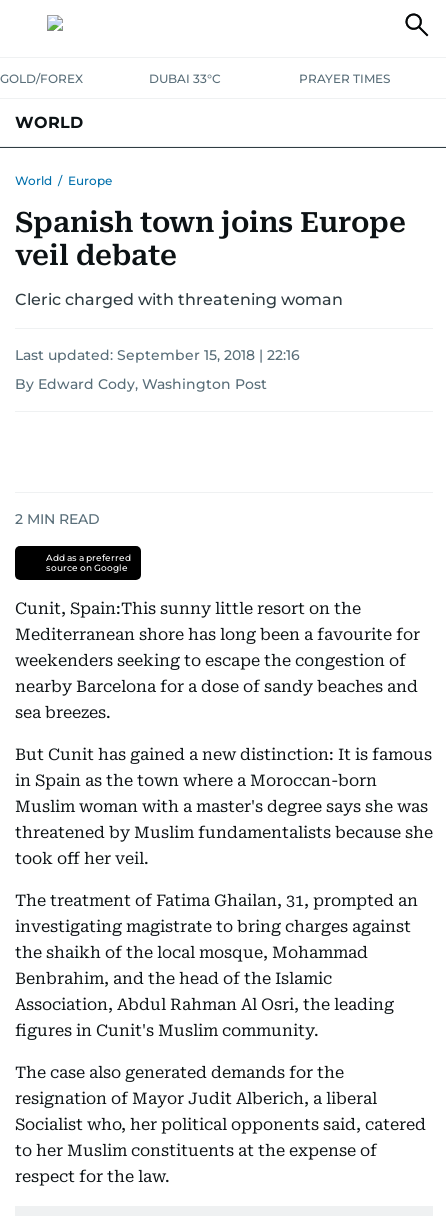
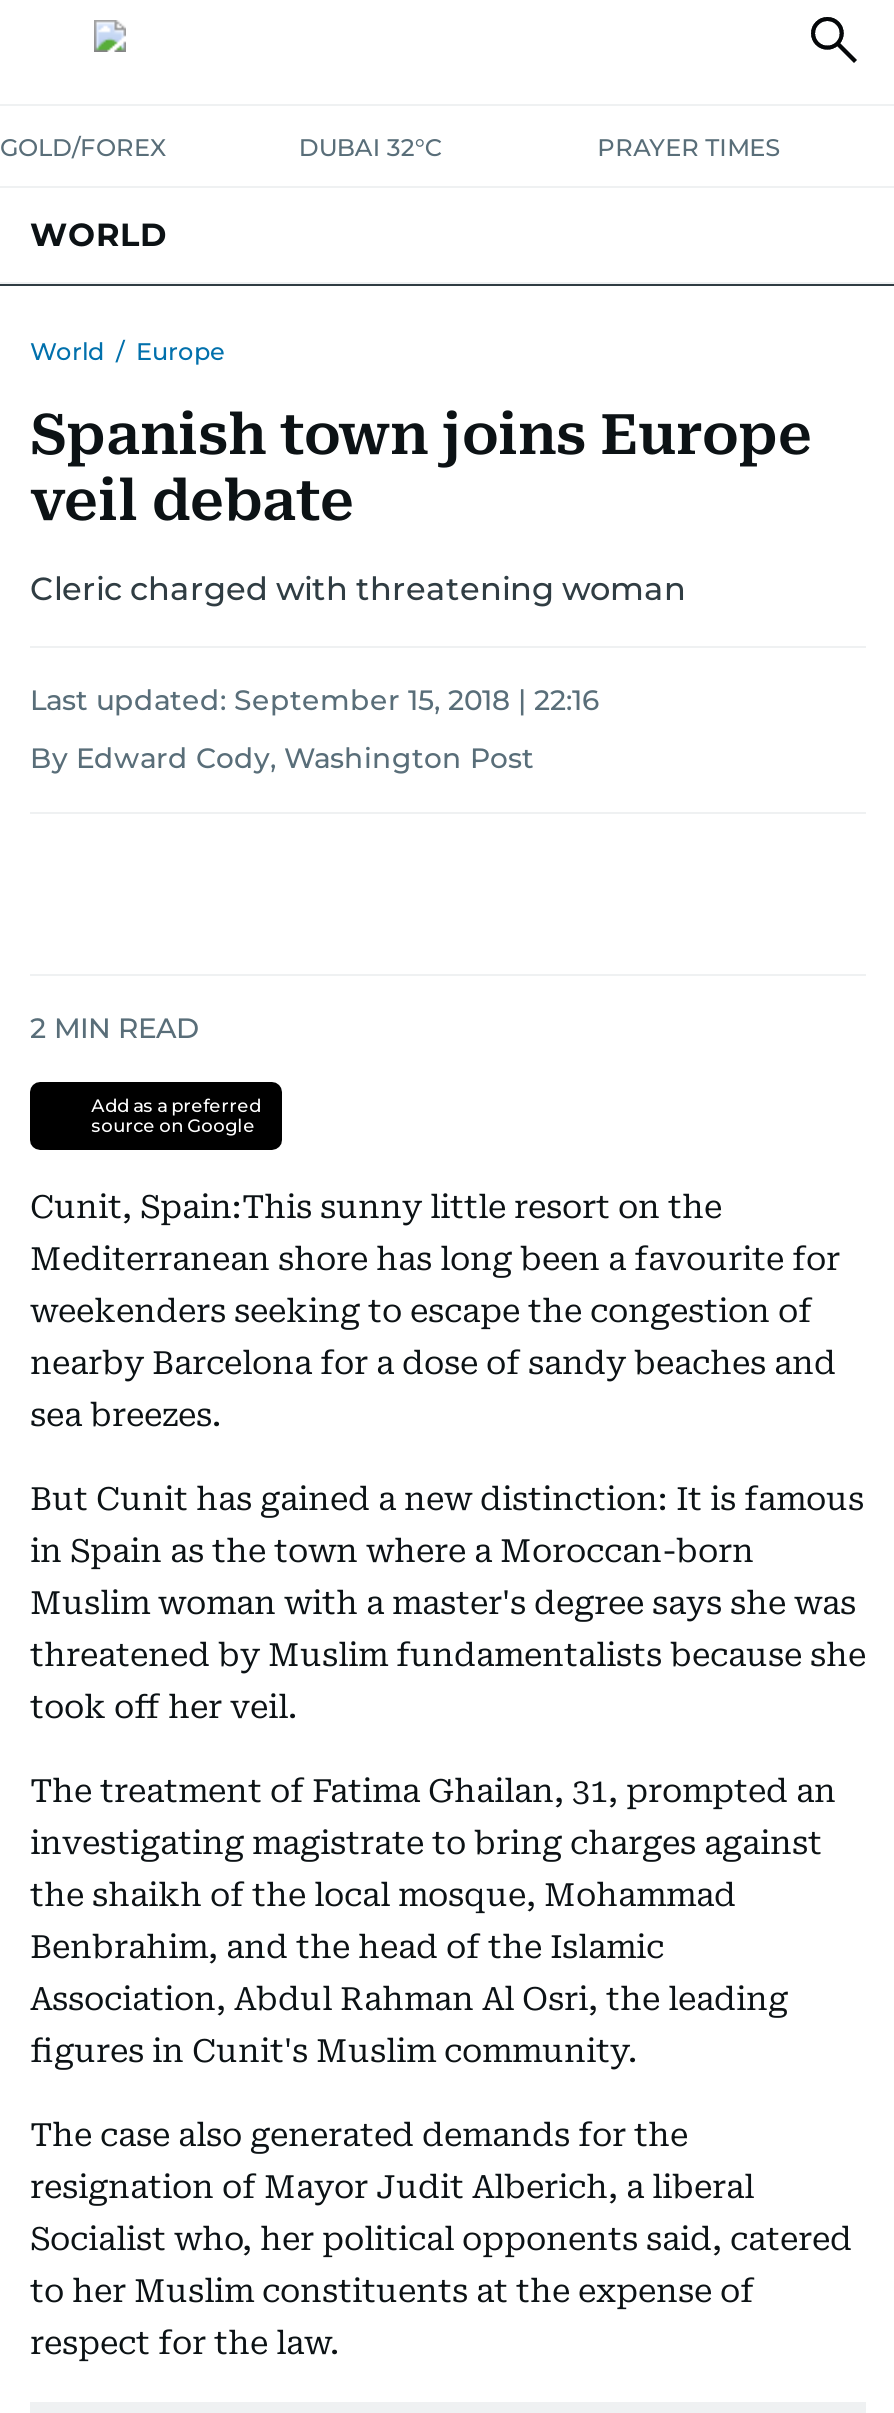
- DUBAI 33°C
+ DUBAI 32°C
